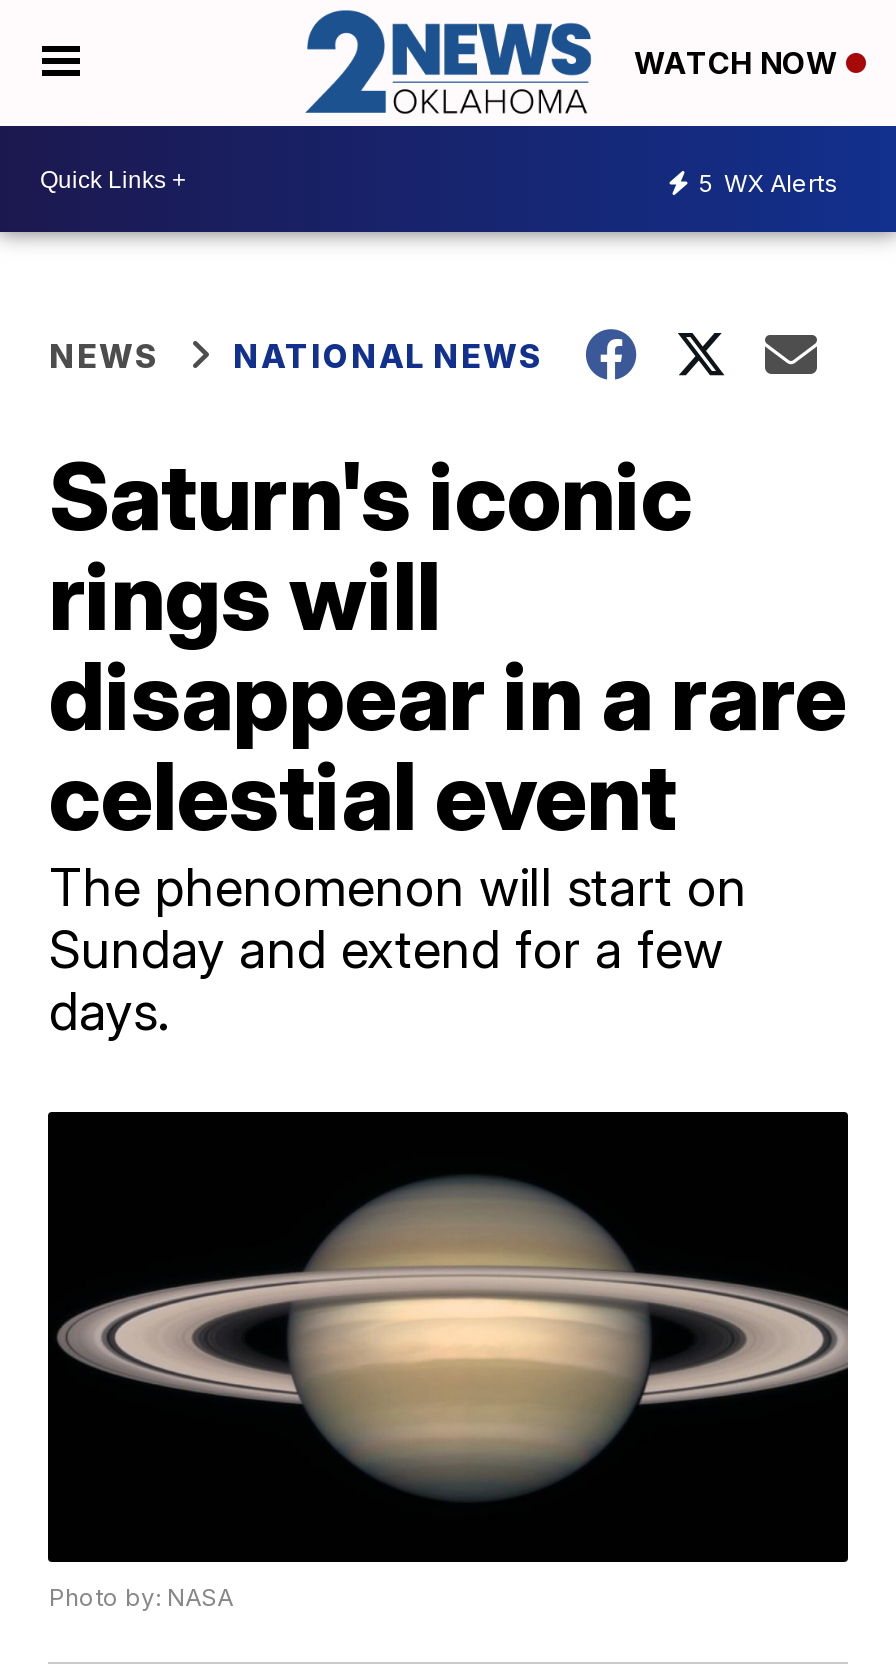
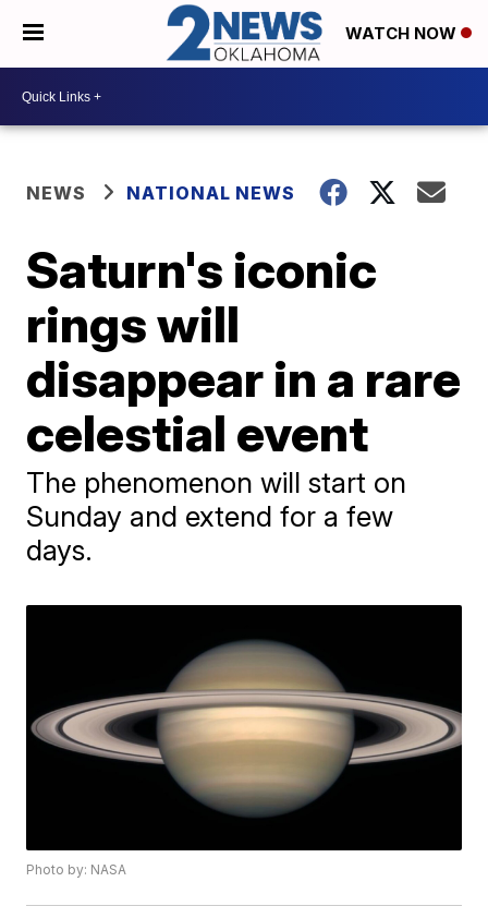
- 5 WX Alerts
